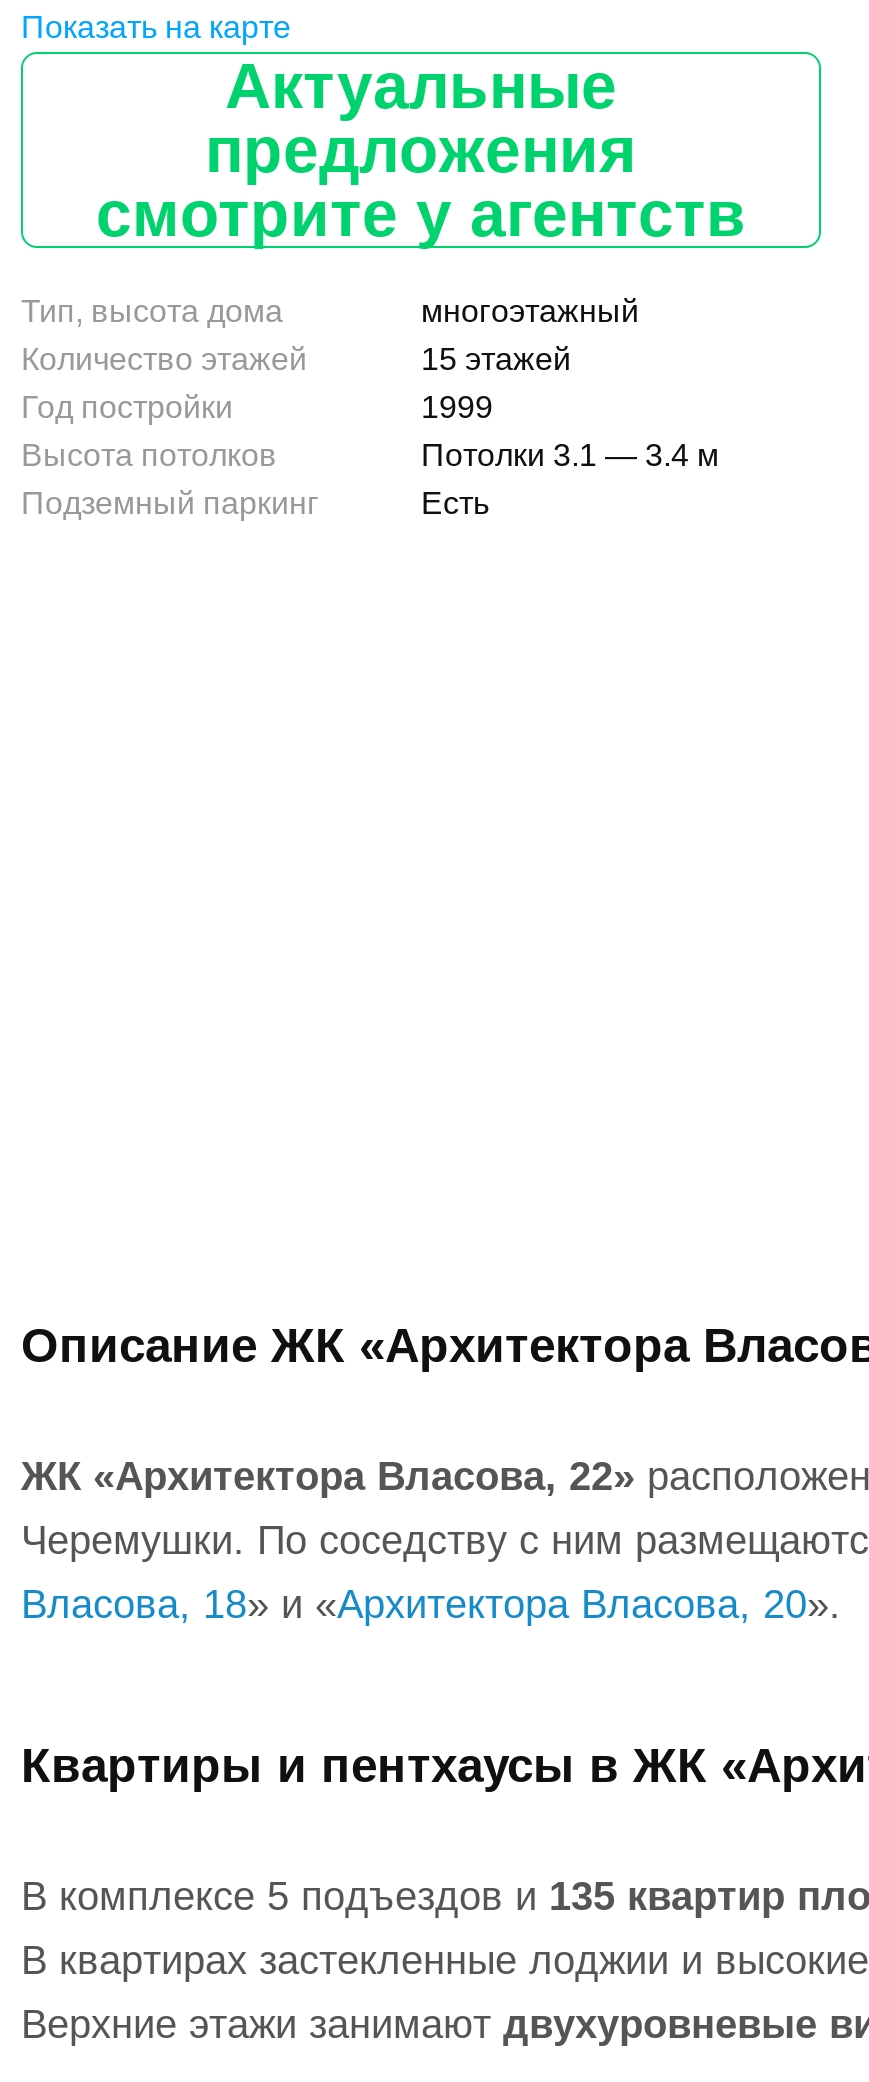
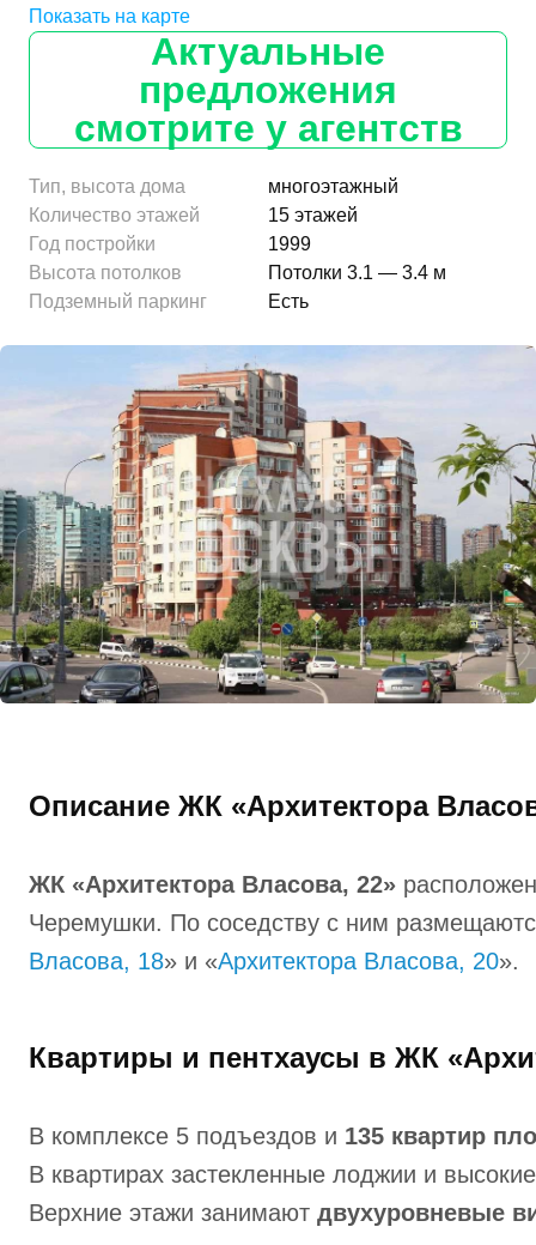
+ [image]
